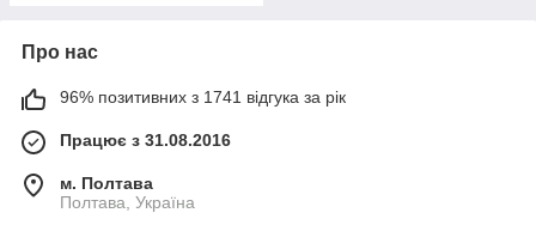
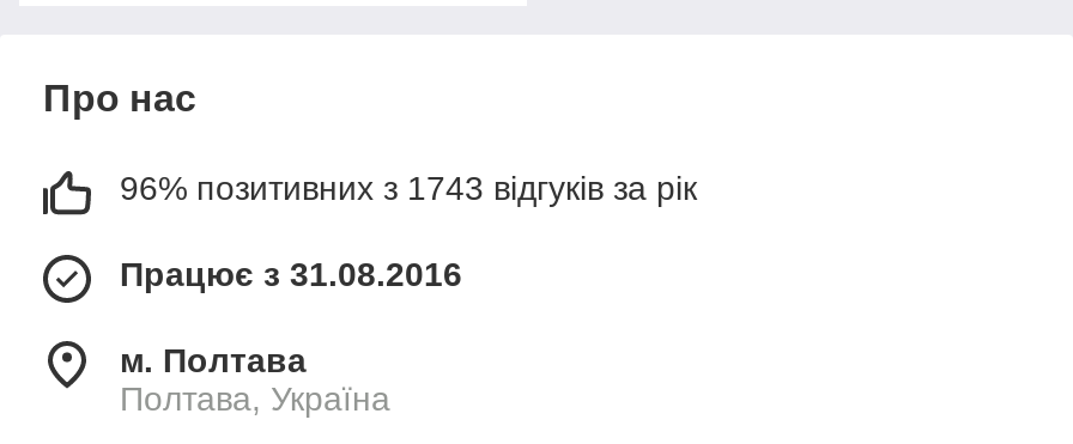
- 96% позитивних з 1741 відгука за рік
+ 96% позитивних з 1743 відгуків за рік
